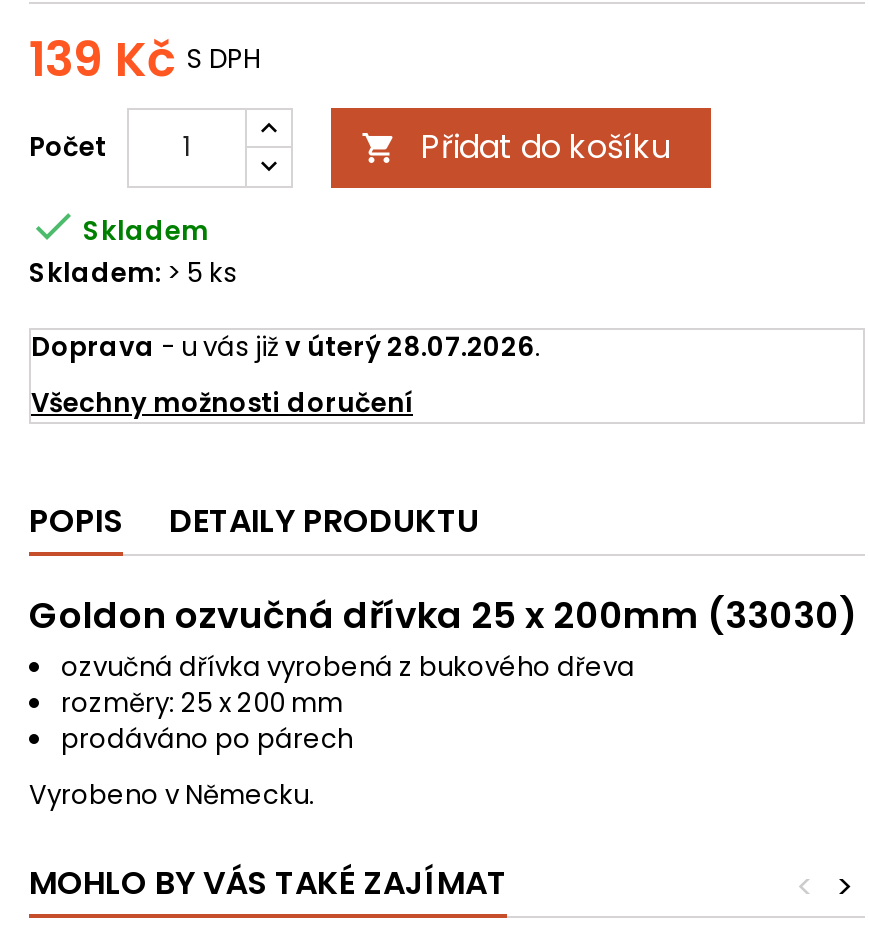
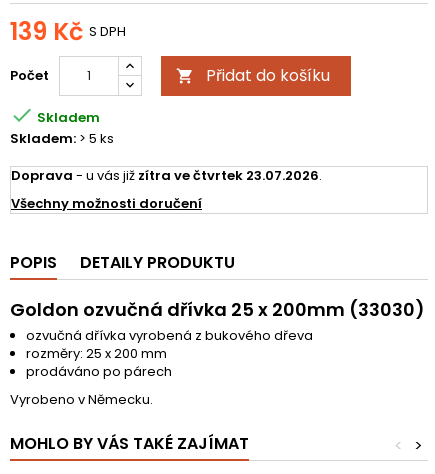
- Doprava - u vás již v úterý 28.07.2026.
+ Doprava - u vás již zítra ve čtvrtek 23.07.2026.
